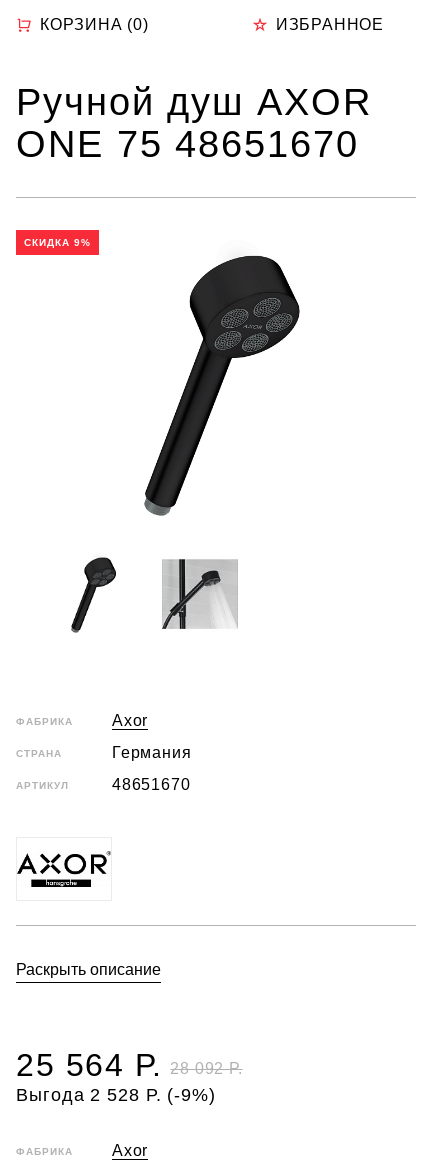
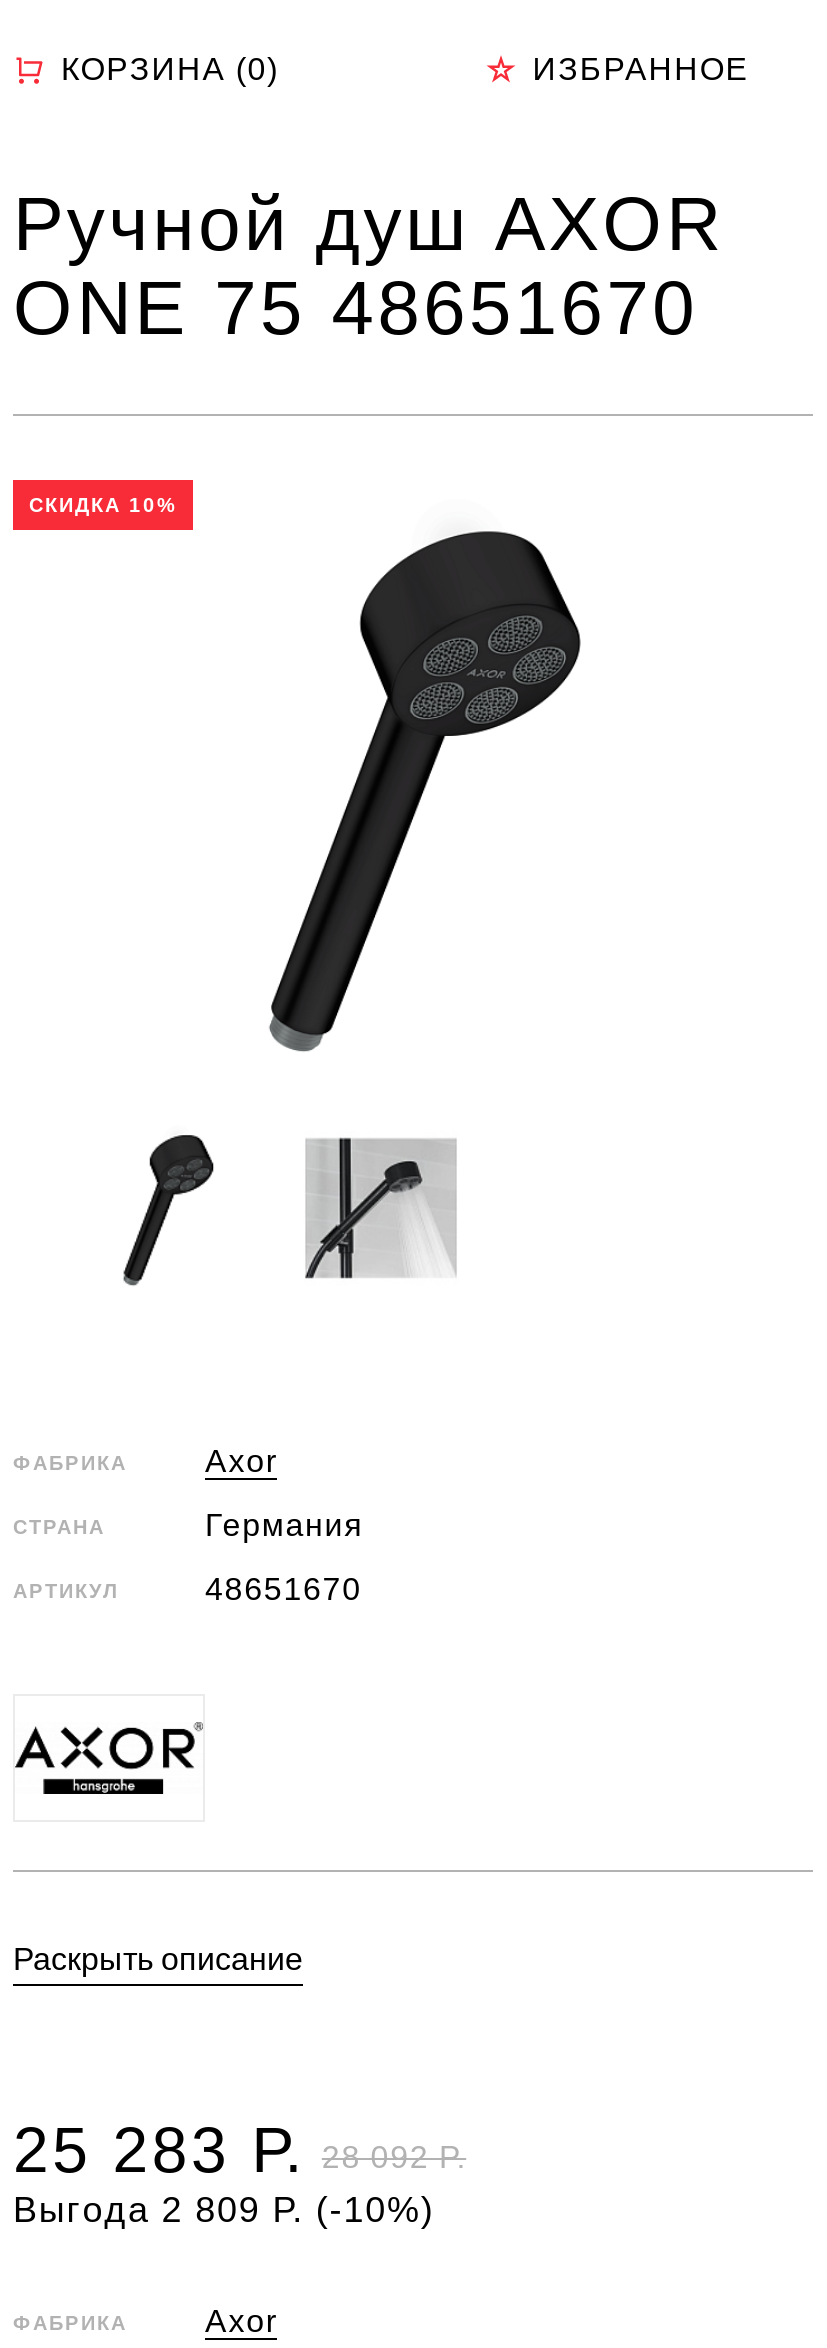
- СКИДКА 9%
+ СКИДКА 10%

- 25 564 Р. 28 092 Р.
+ 25 283 Р. 28 092 Р.

- Выгода 2 528 Р. (-9%)
+ Выгода 2 809 Р. (-10%)
